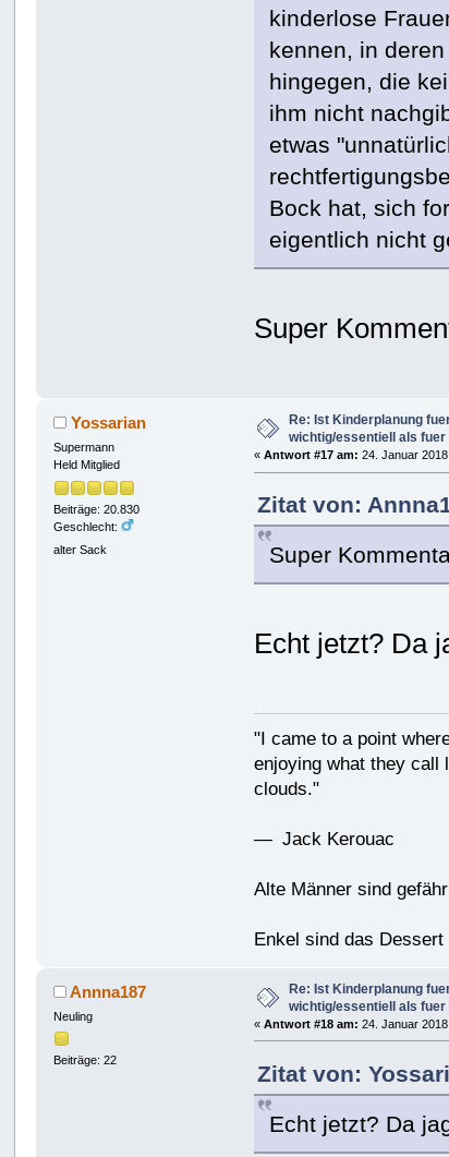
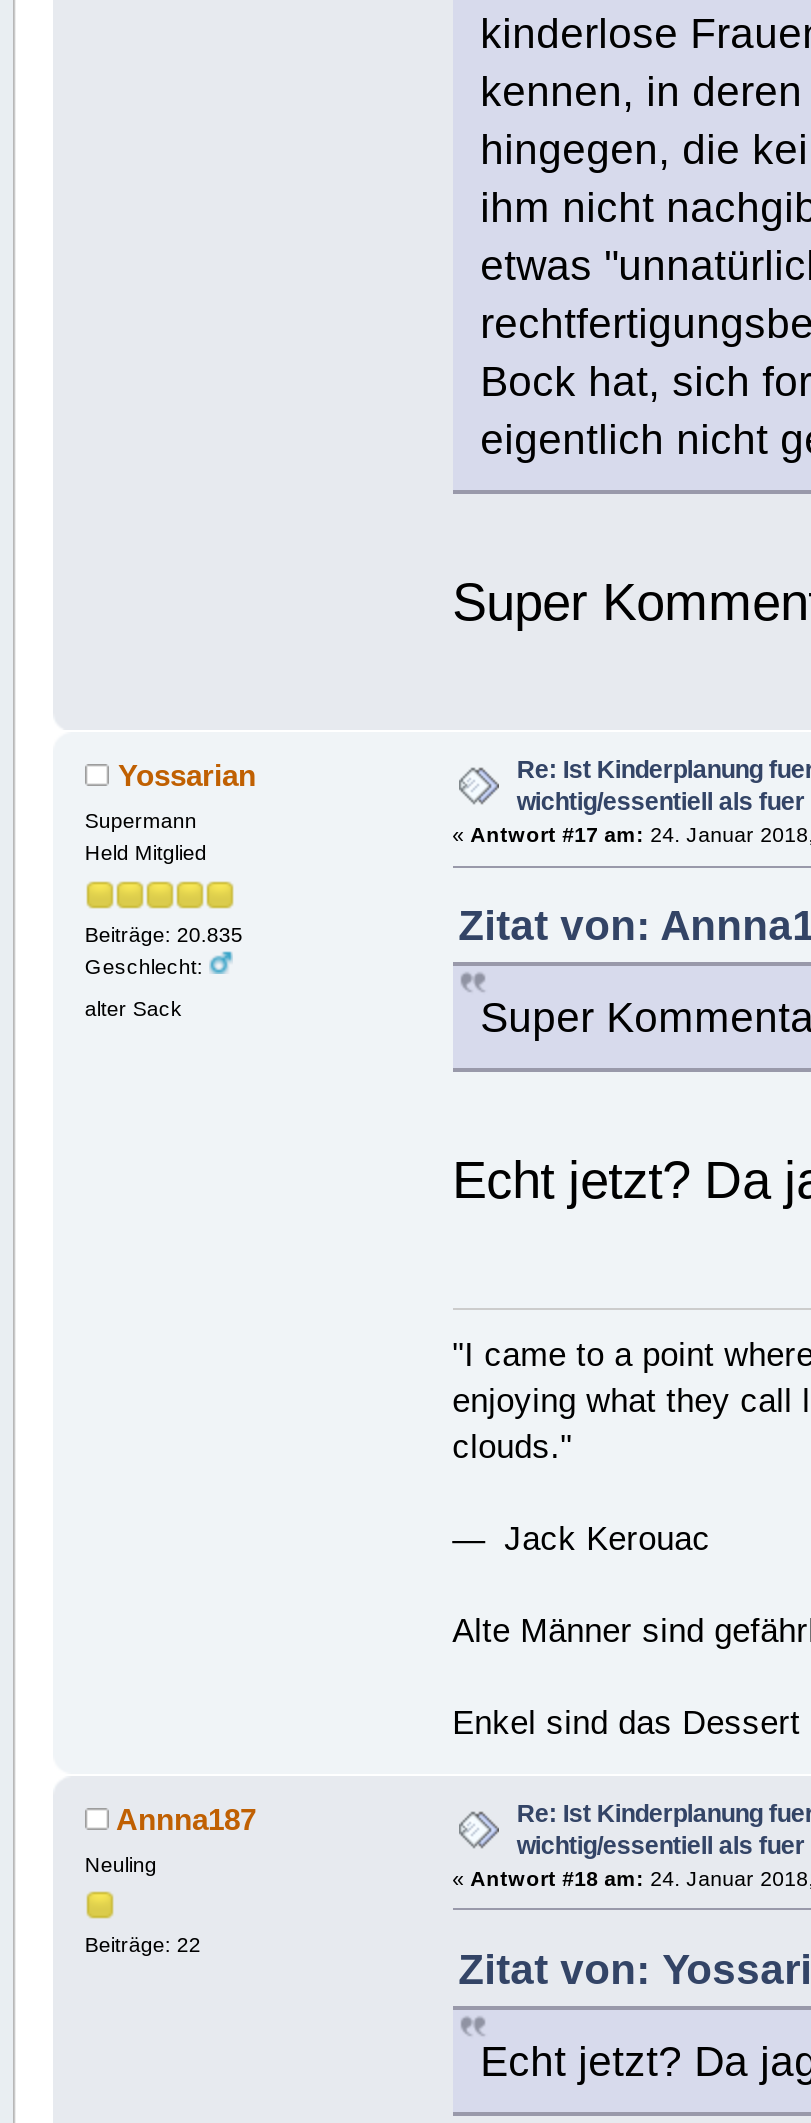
- Beiträge: 20.830
+ Beiträge: 20.835
